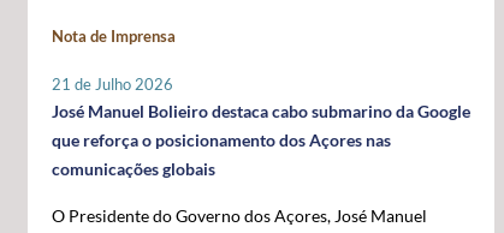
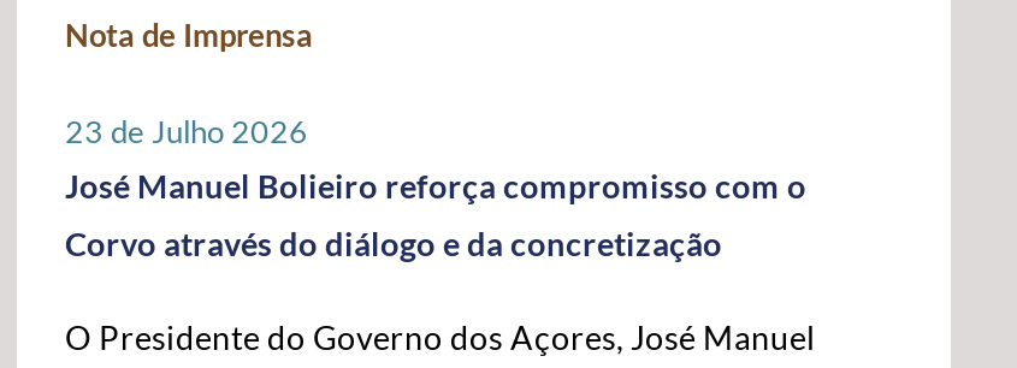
- 21 de Julho 2026
- José Manuel Bolieiro destaca cabo submarino da Google
- que reforça o posicionamento dos Açores nas
- comunicações globais
+ 23 de Julho 2026
+ José Manuel Bolieiro reforça compromisso com o
+ Corvo através do diálogo e da concretização
